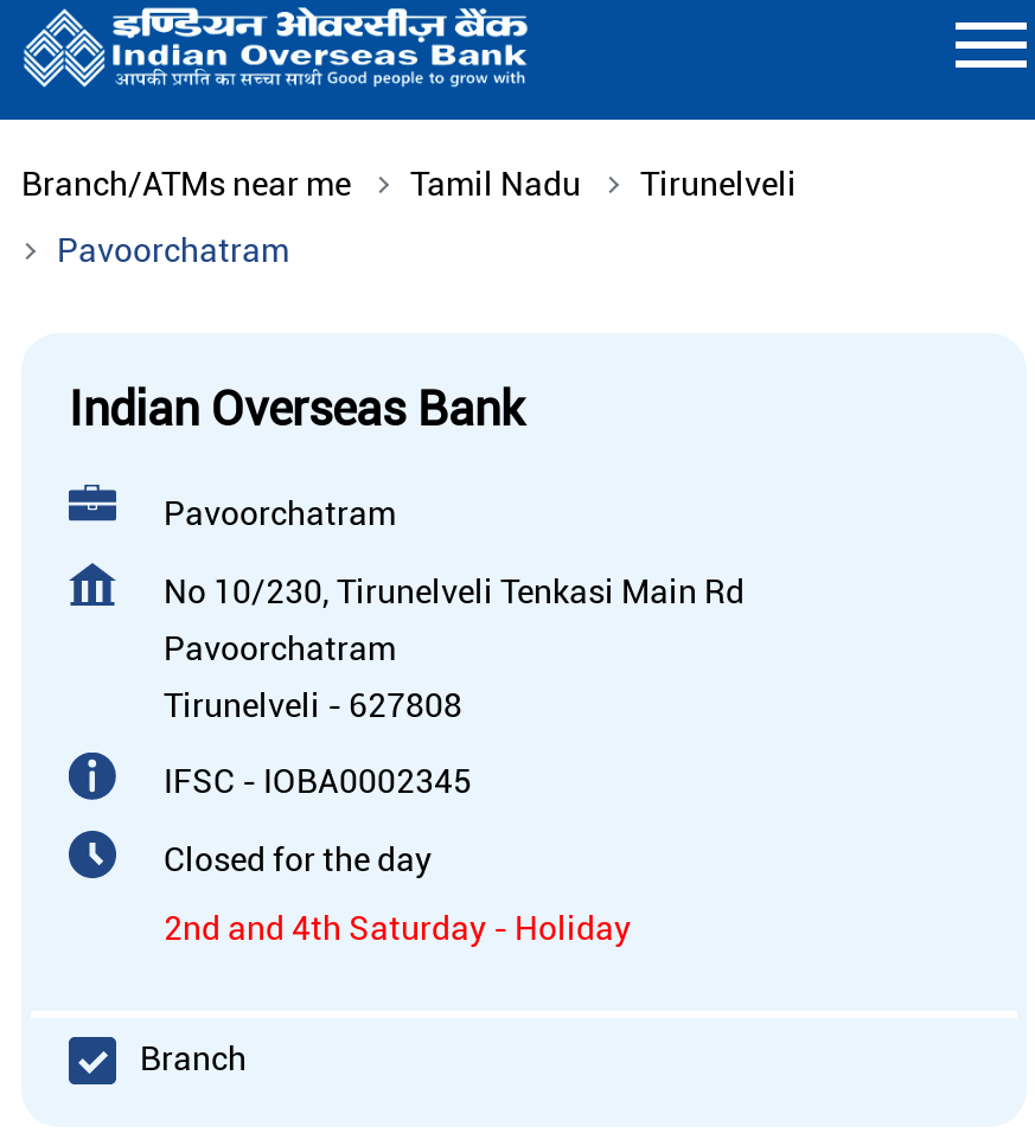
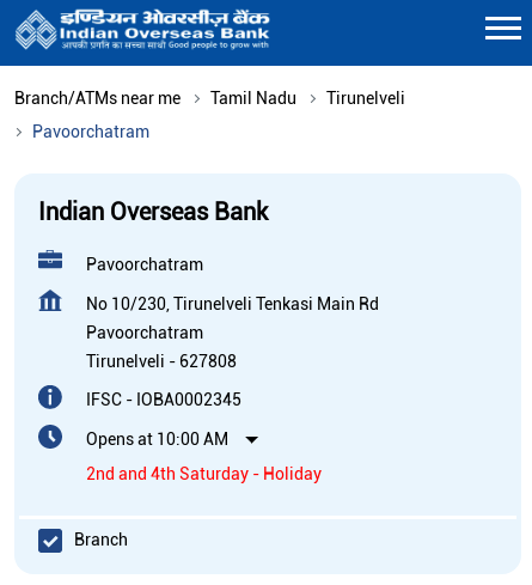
- Closed for the day
+ Opens at 10:00 AM
